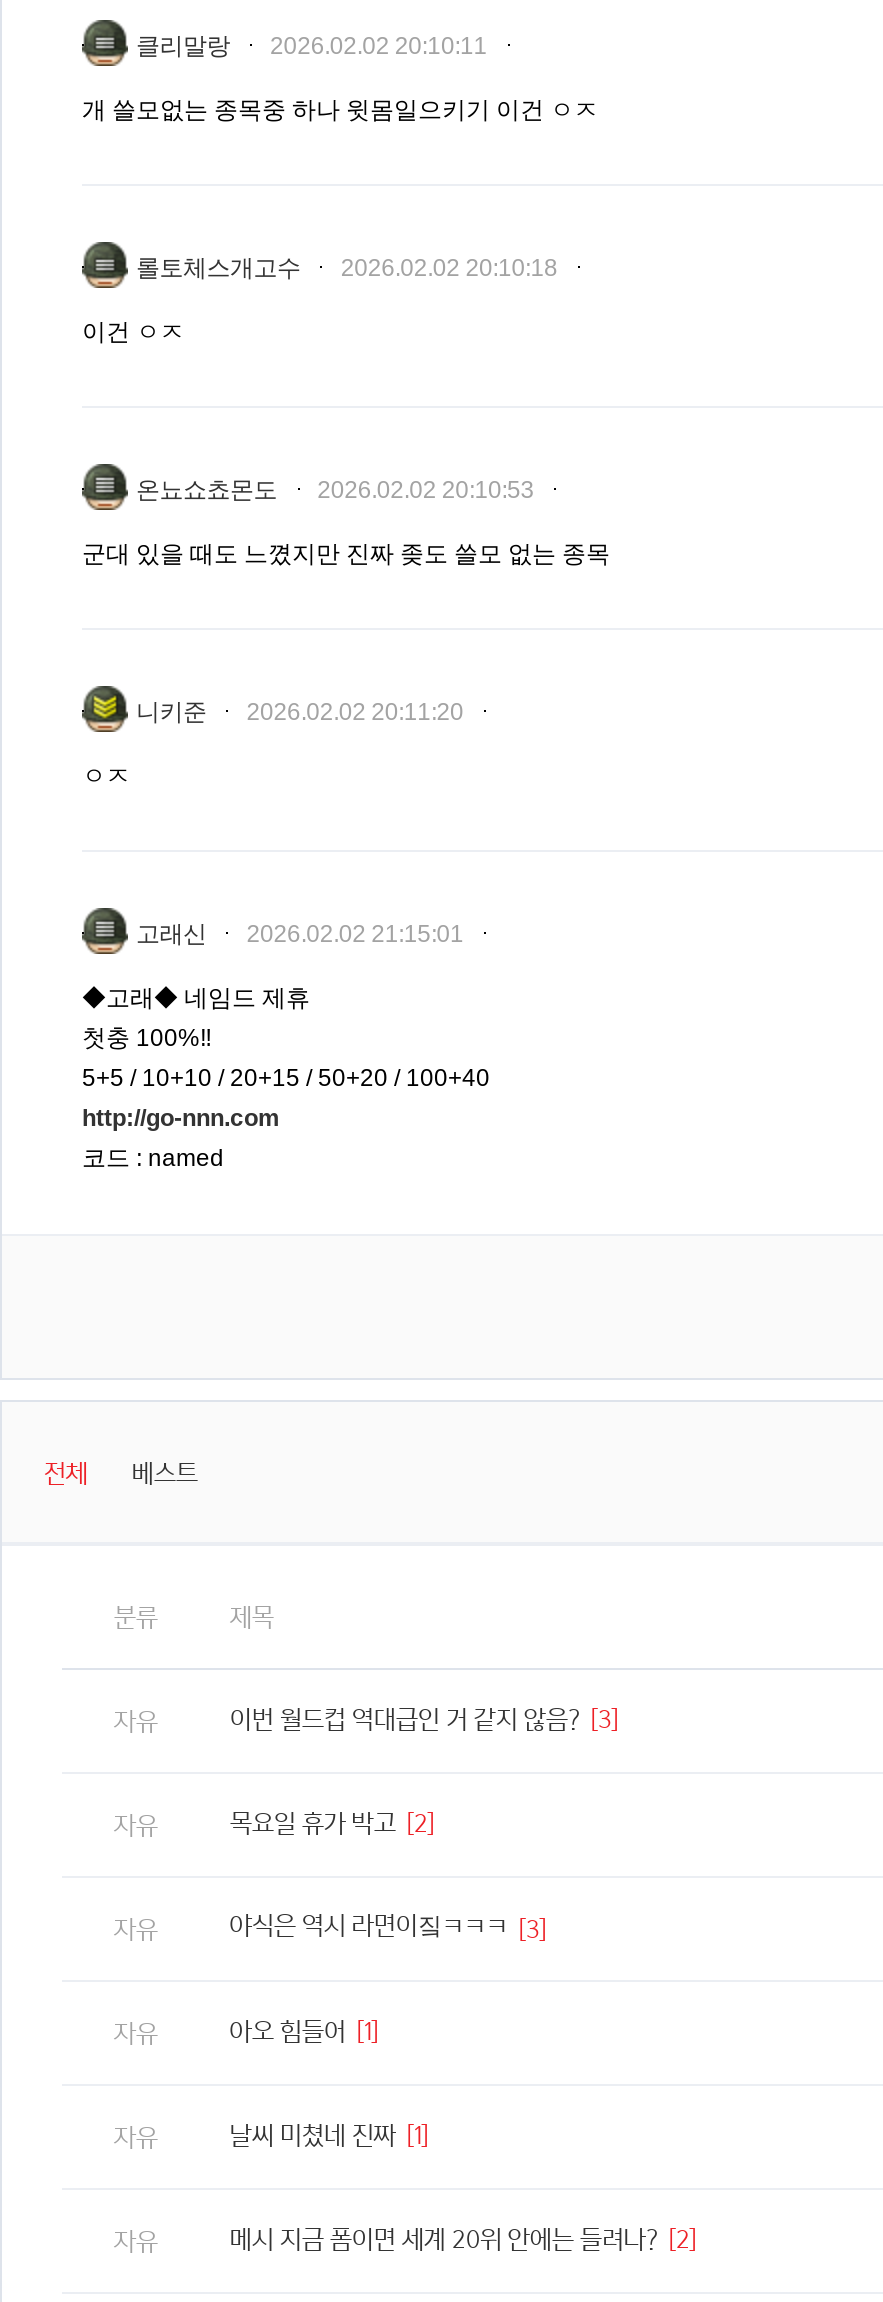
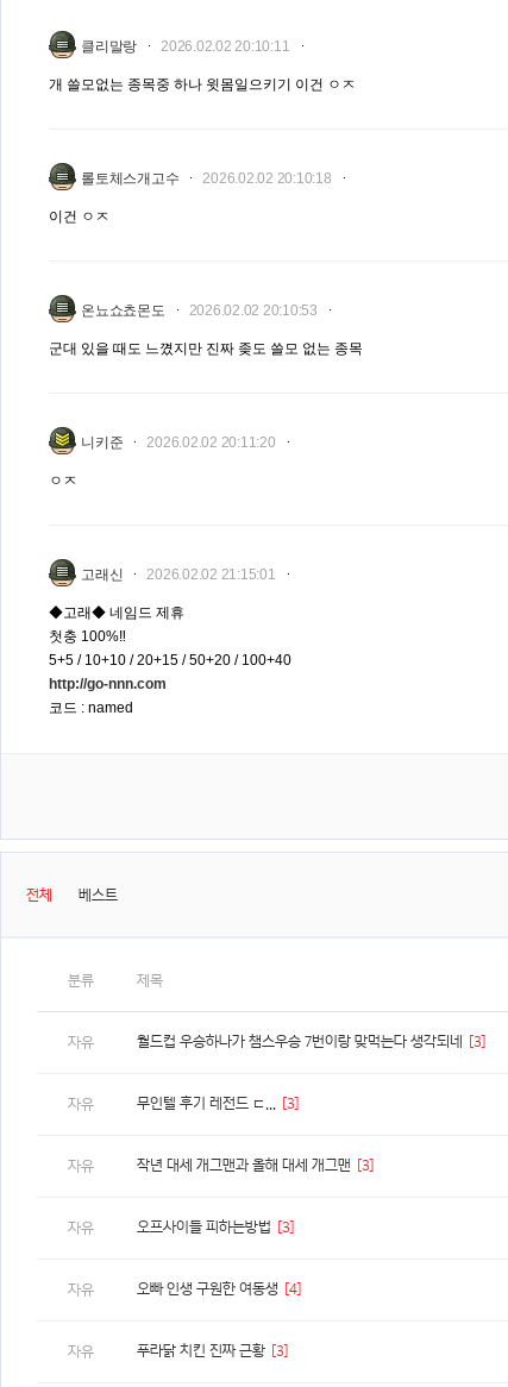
- 이번 월드컵 역대급인 거 같지 않음? [3]
+ 월드컵 우승하나가 챔스우승 7번이랑 맞먹는다 생각되네 [3]

- 목요일 휴가 박고 [2]
+ 무인텔 후기 레전드 ㄷ... [3]

- 야식은 역시 라면이짘ㅋㅋㅋ [3]
+ 작년 대세 개그맨과 올해 대세 개그맨 [3]

- 아오 힘들어 [1]
+ 오프사이들 피하는방법 [3]

- 날씨 미쳤네 진짜 [1]
+ 오빠 인생 구원한 여동생 [4]

- 메시 지금 폼이면 세계 20위 안에는 들려나? [2]
+ 푸라닭 치킨 진짜 근황 [3]
